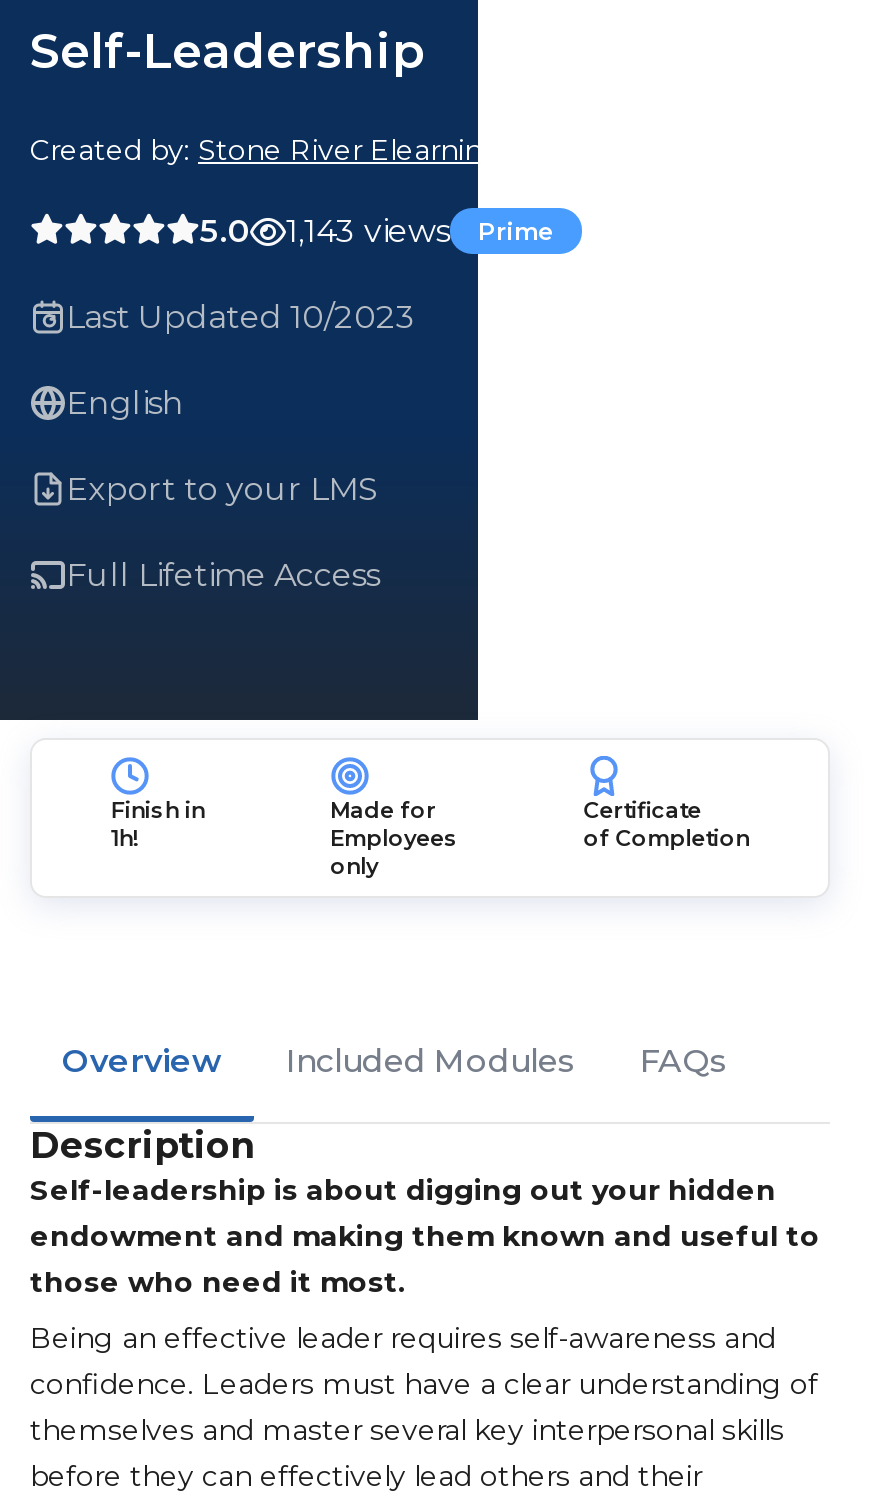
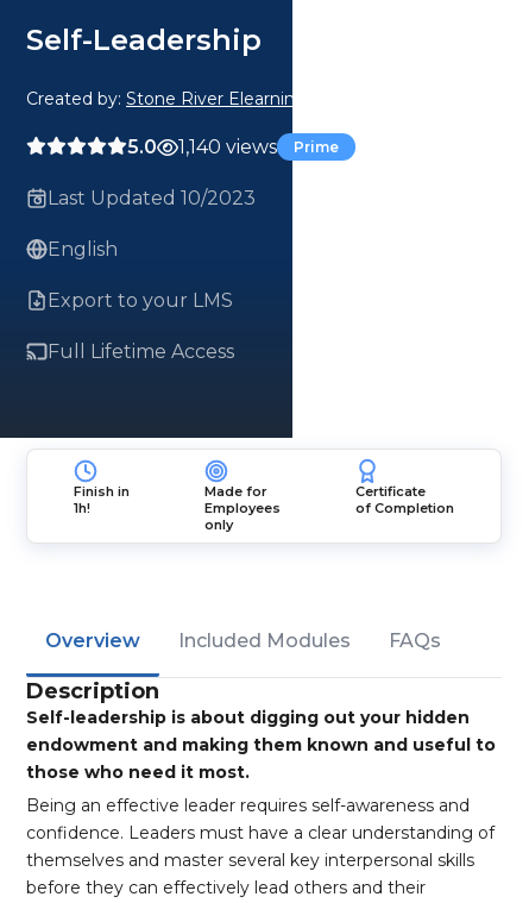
- 5.0 1,143 views Prime
+ 5.0 1,140 views Prime
